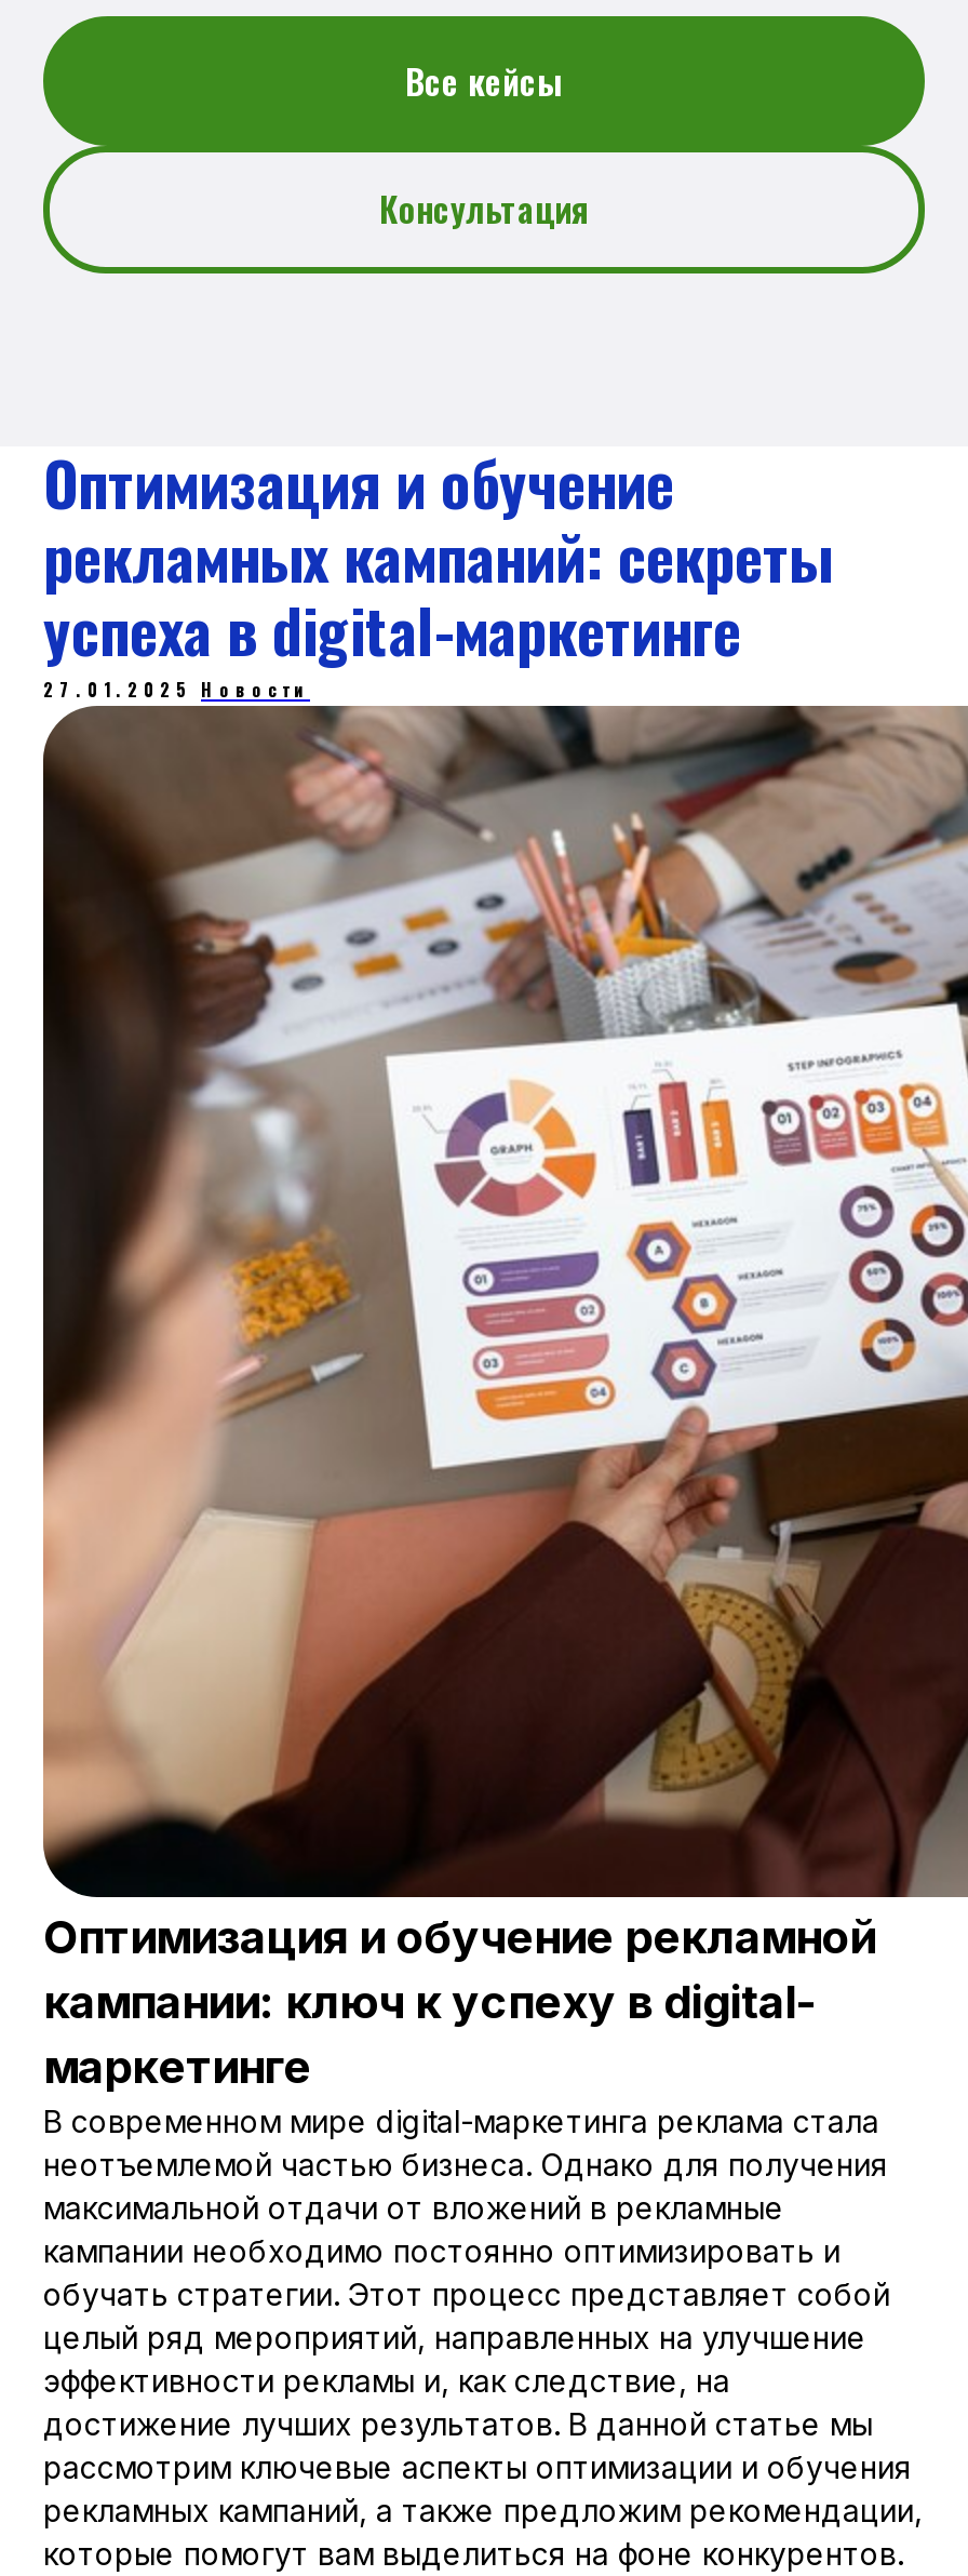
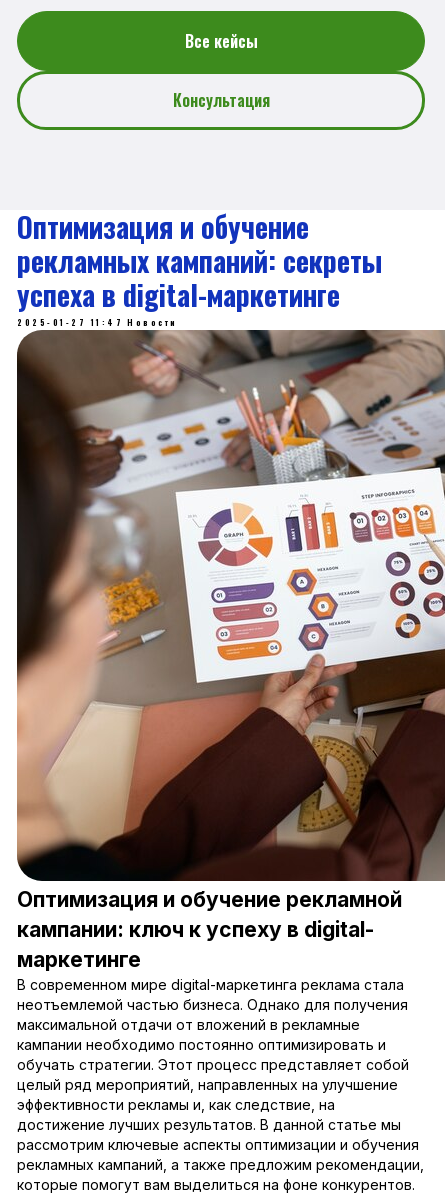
- 27.01.2025 Новости
+ 2025-01-27 11:47 Новости
